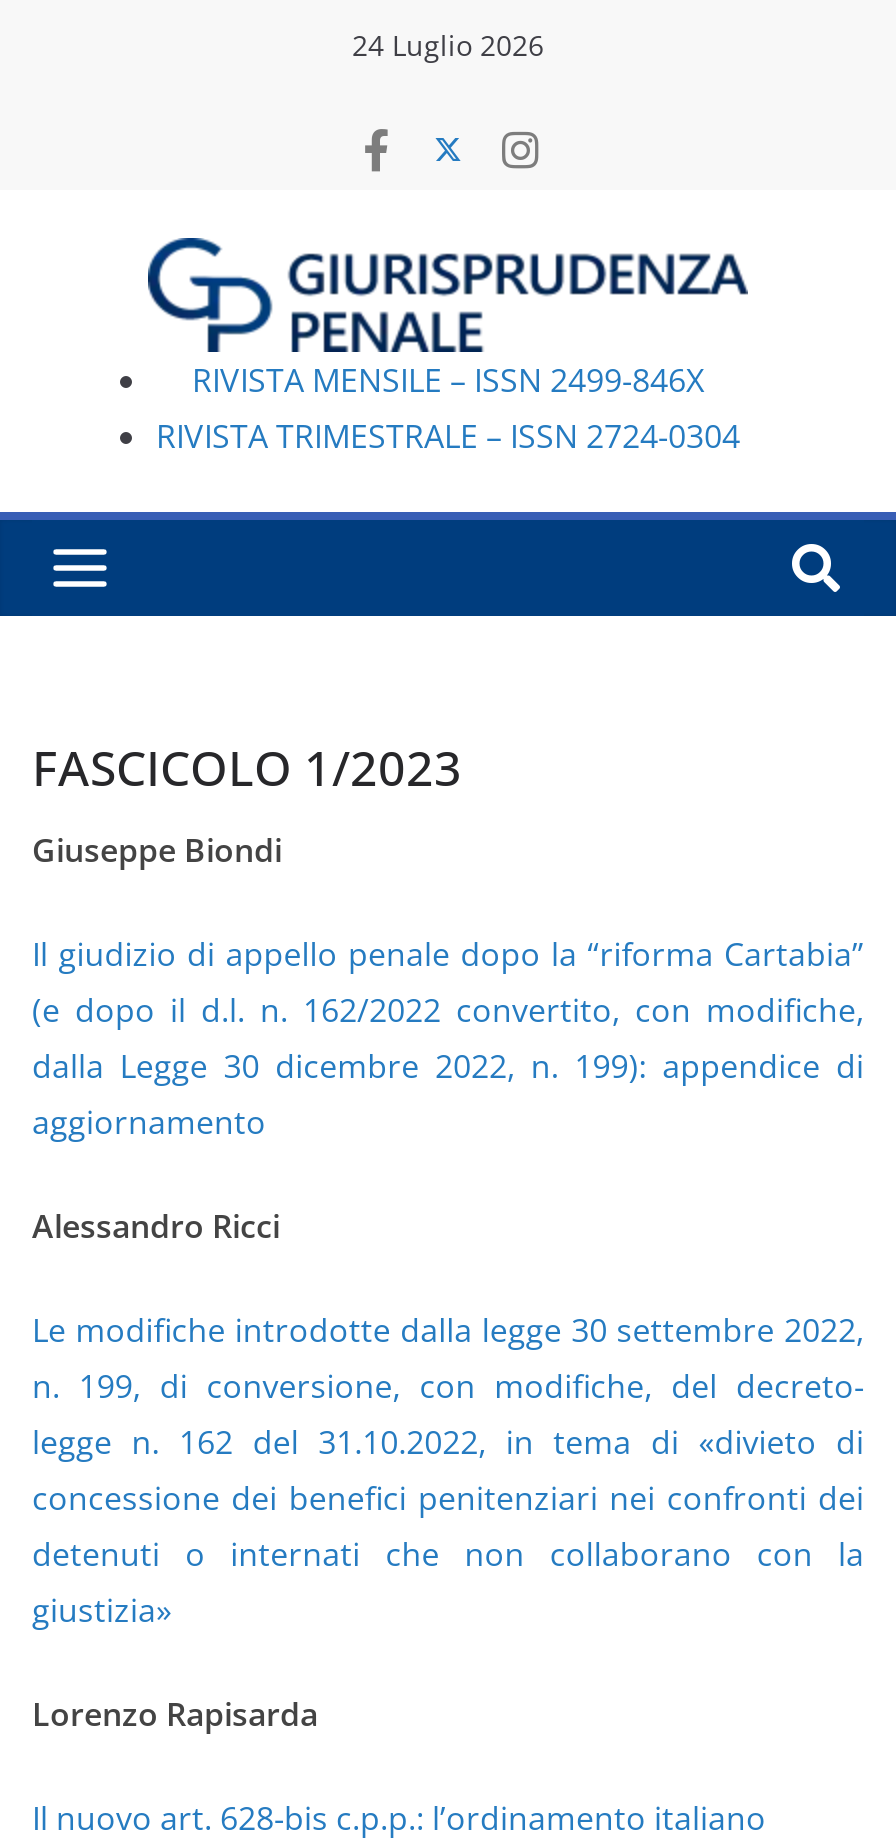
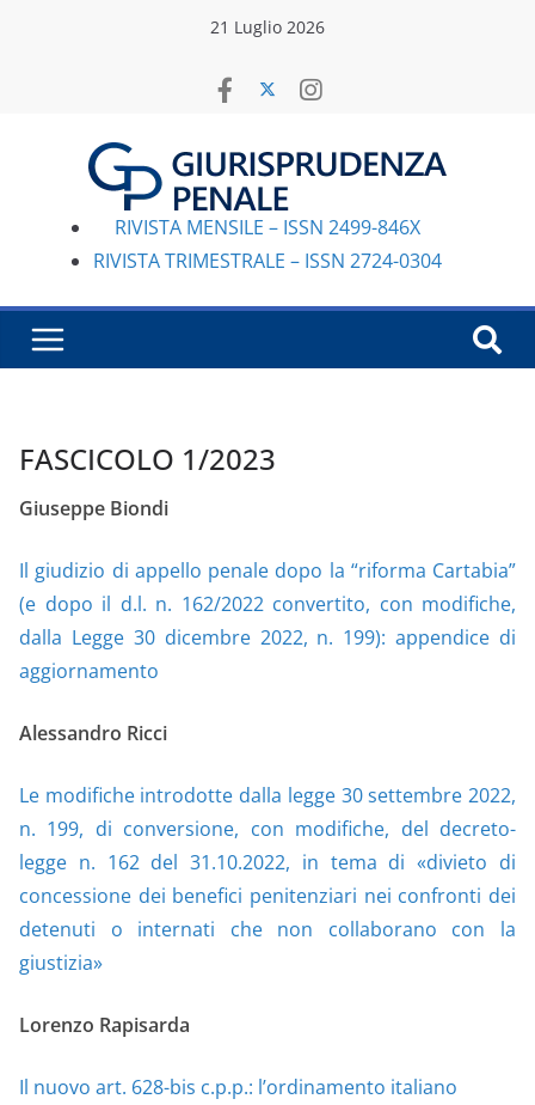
- 24 Luglio 2026
+ 21 Luglio 2026
